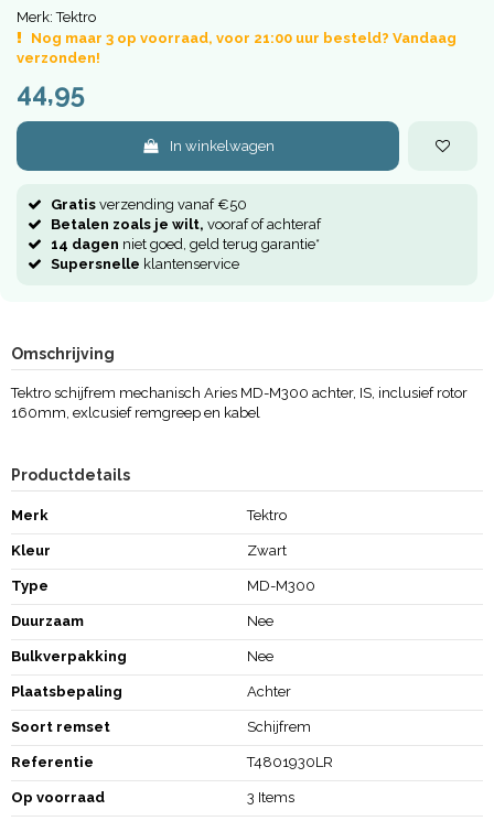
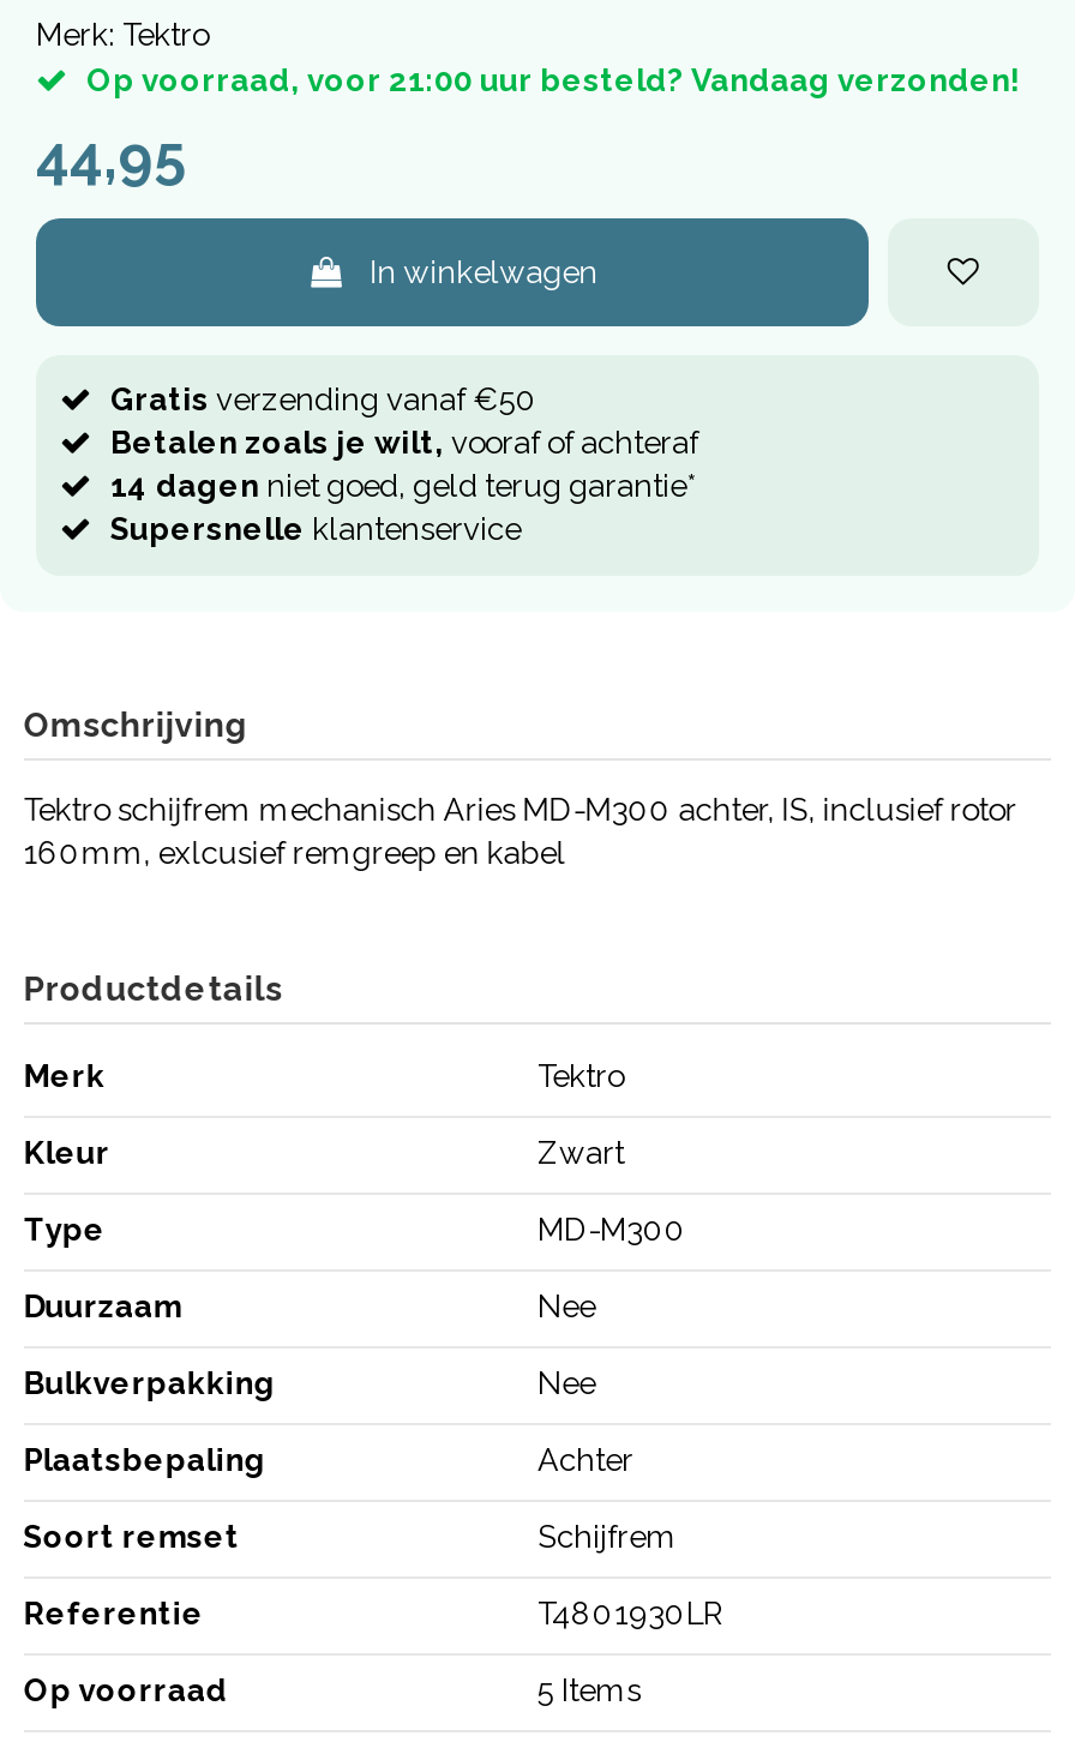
- Nog maar 3 op voorraad, voor 21:00 uur besteld? Vandaag
- verzonden!
+ Op voorraad, voor 21:00 uur besteld? Vandaag verzonden!

- 3 Items
+ 5 Items
